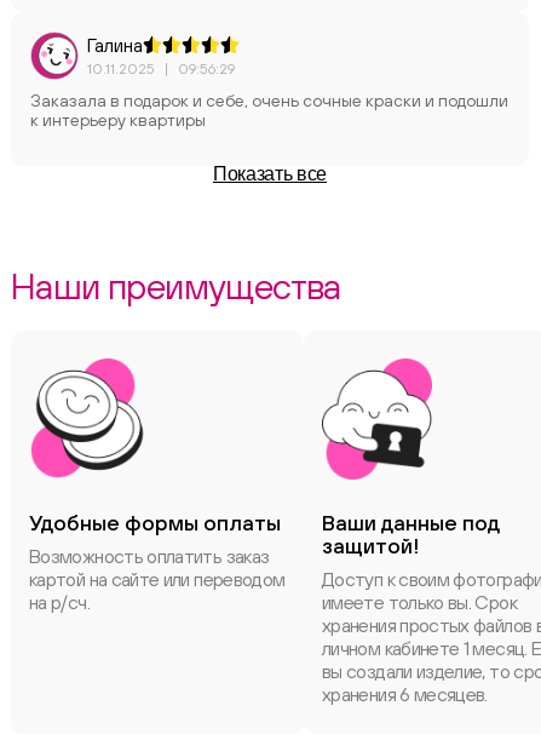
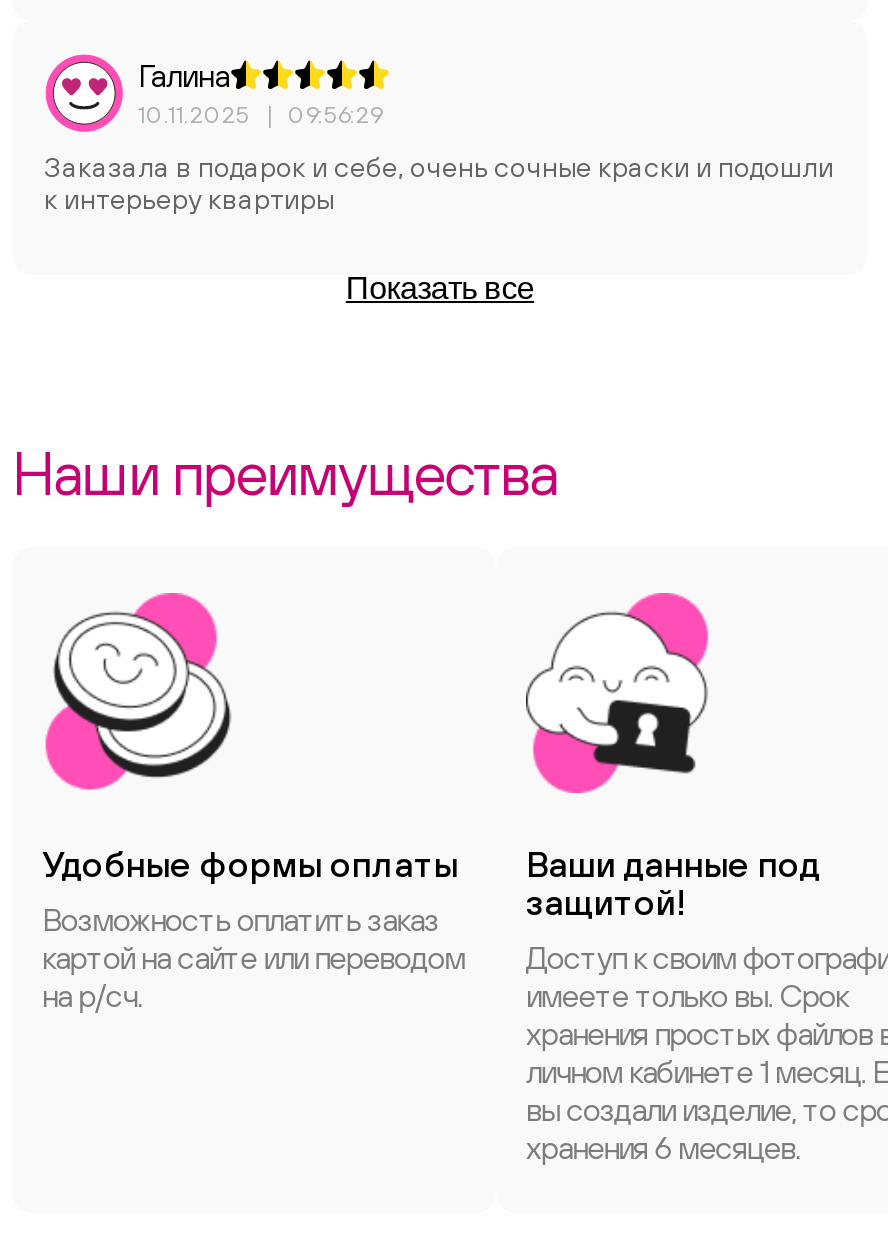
- [image]
+ [image]
